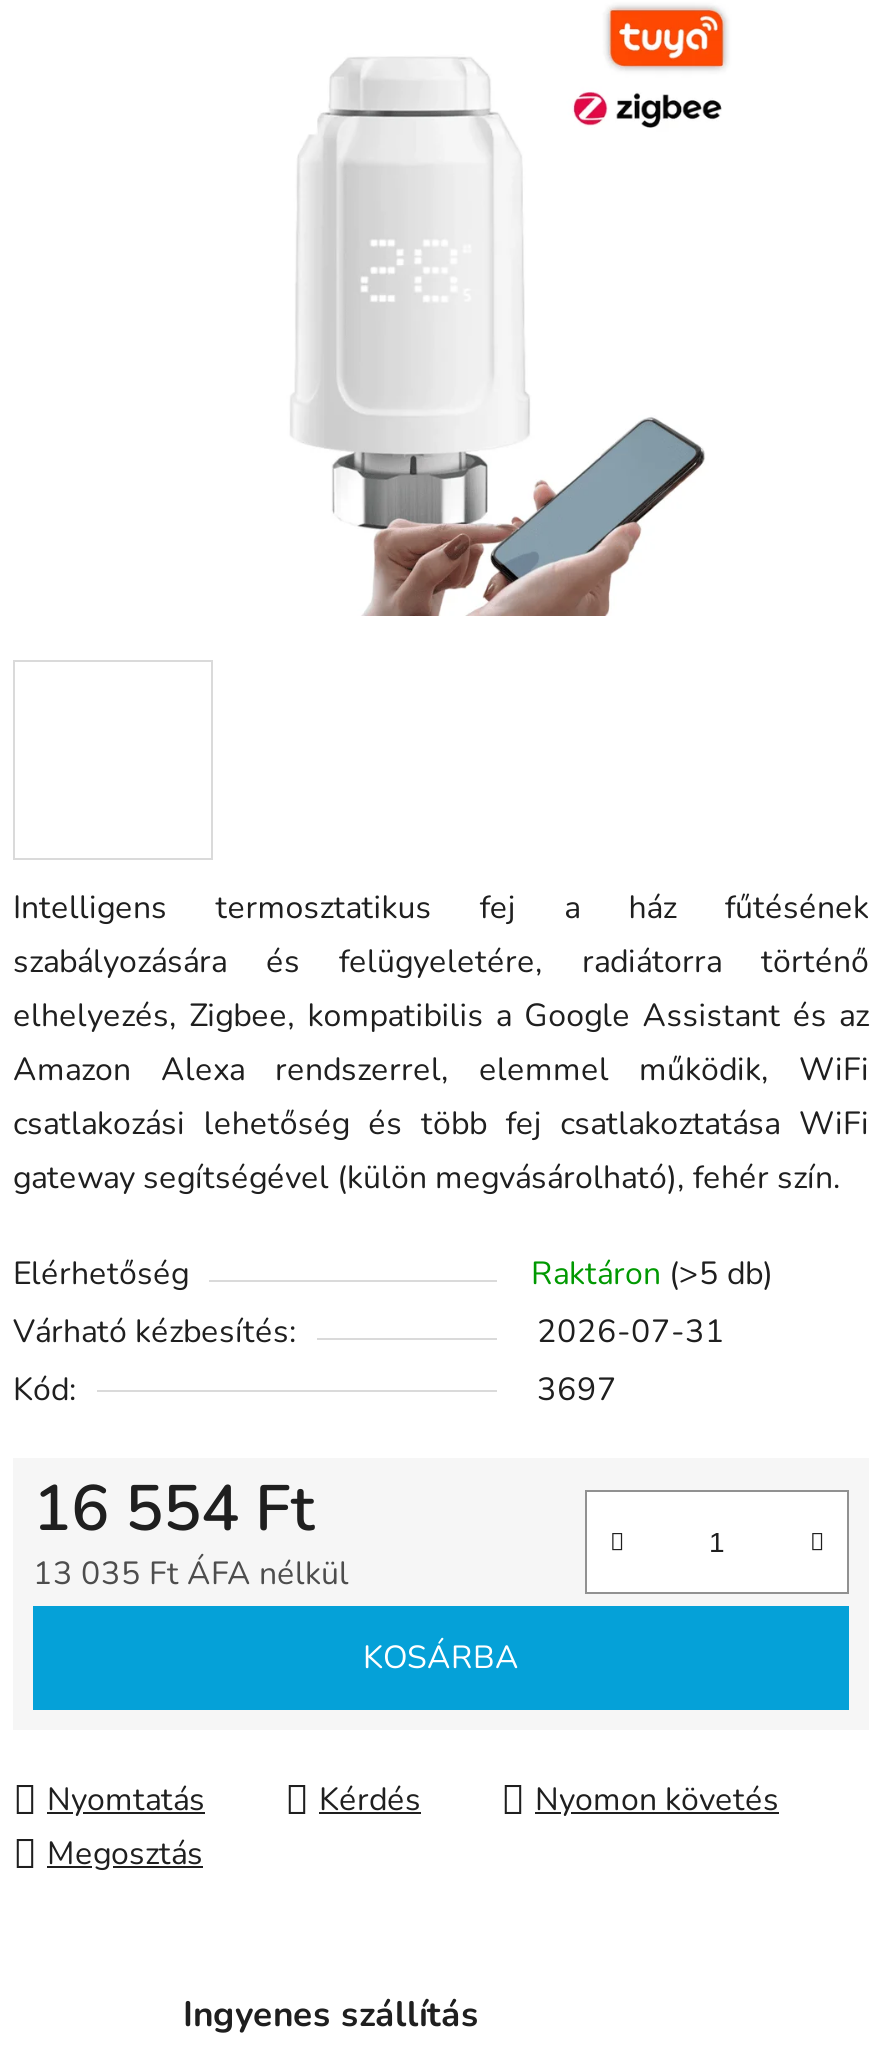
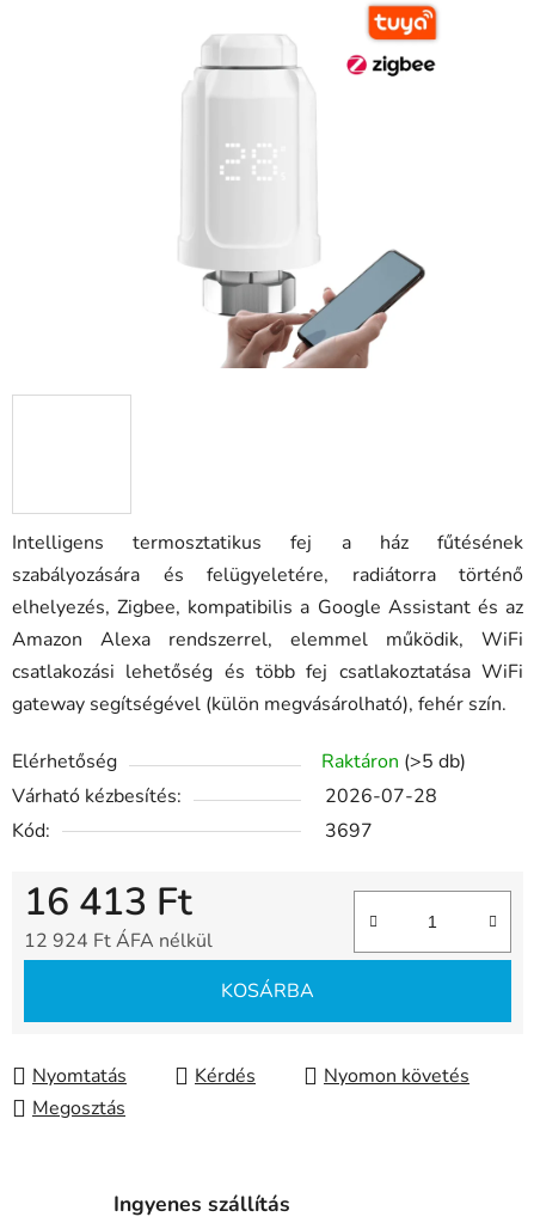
- 2026-07-31
+ 2026-07-28

- 16 554 Ft
+ 16 413 Ft

- 13 035 Ft ÁFA nélkül
+ 12 924 Ft ÁFA nélkül
